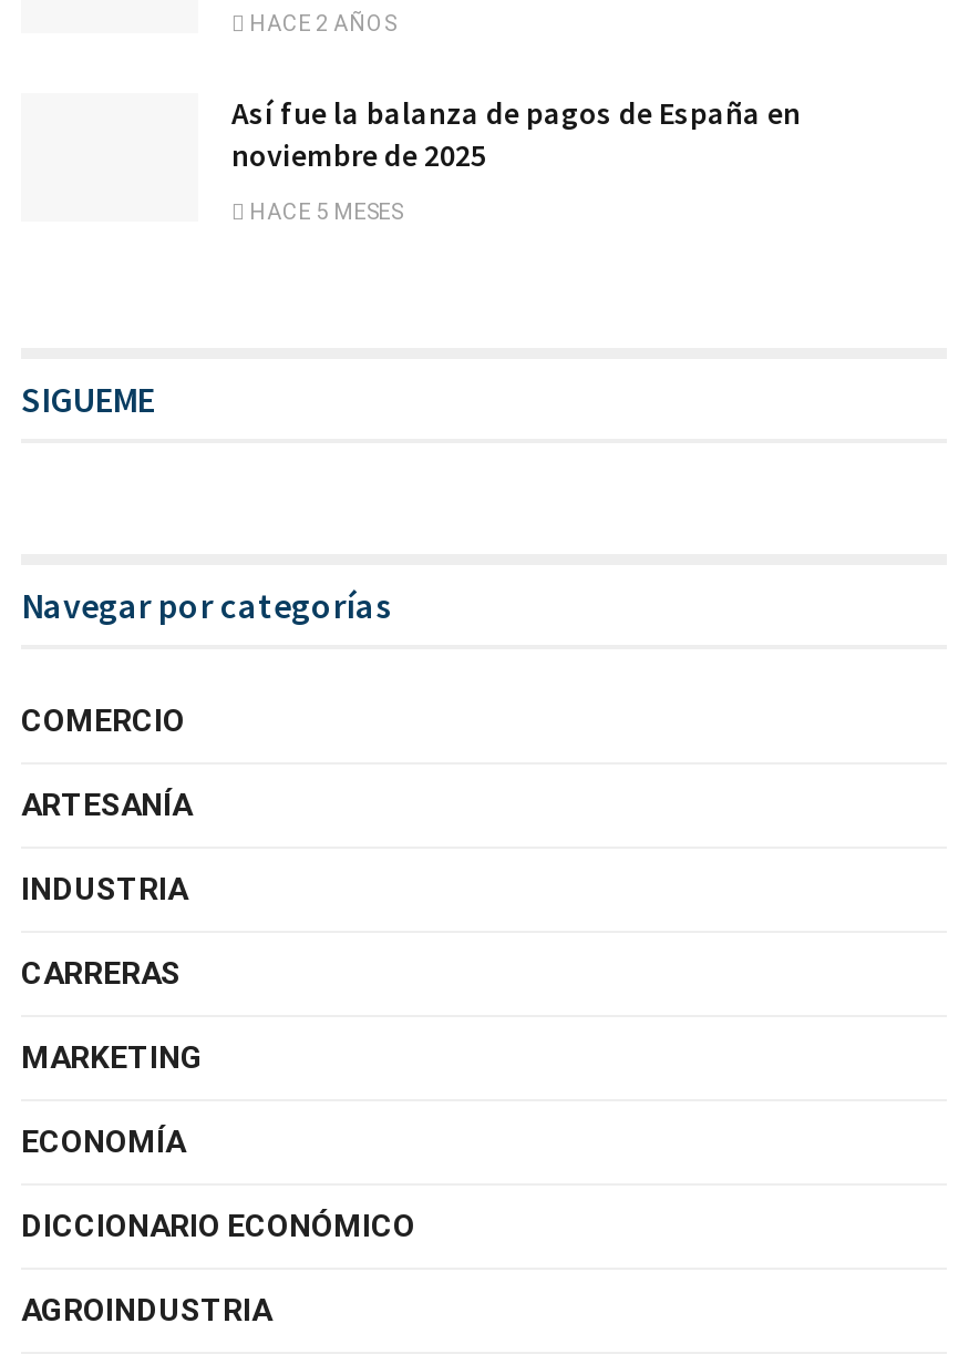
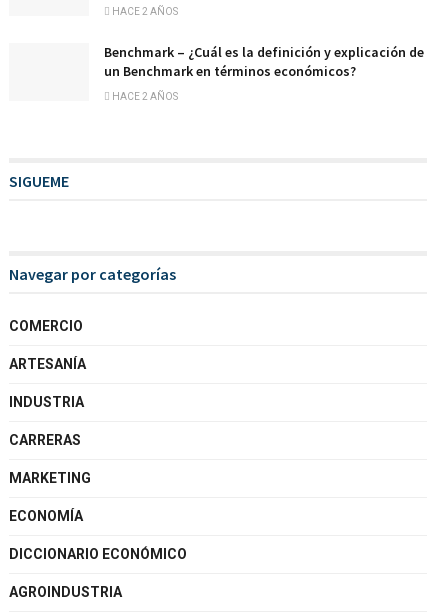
- Así fue la balanza de pagos de España en
- noviembre de 2025
+ Benchmark – ¿Cuál es la definición y explicación de
+ un Benchmark en términos económicos?

- HACE 5 MESES
+ HACE 2 AÑOS
